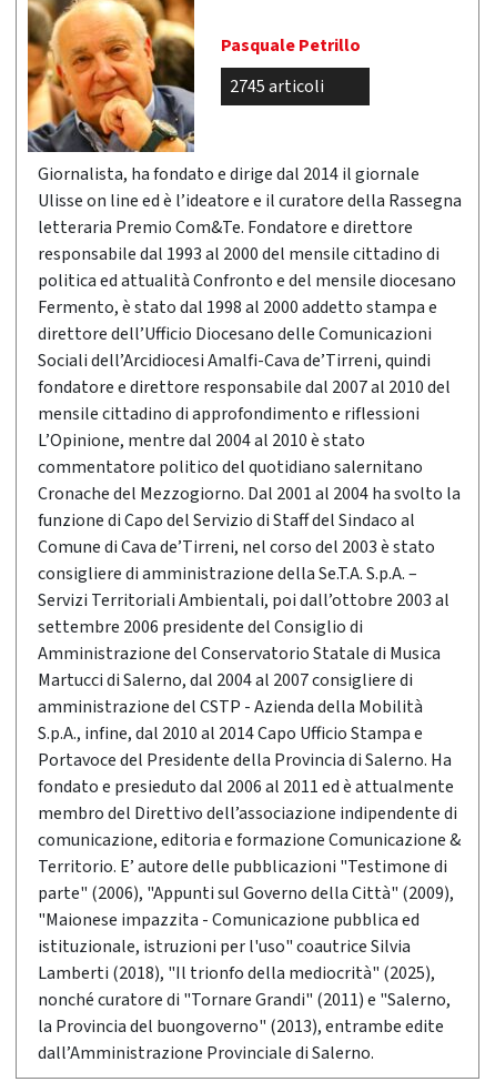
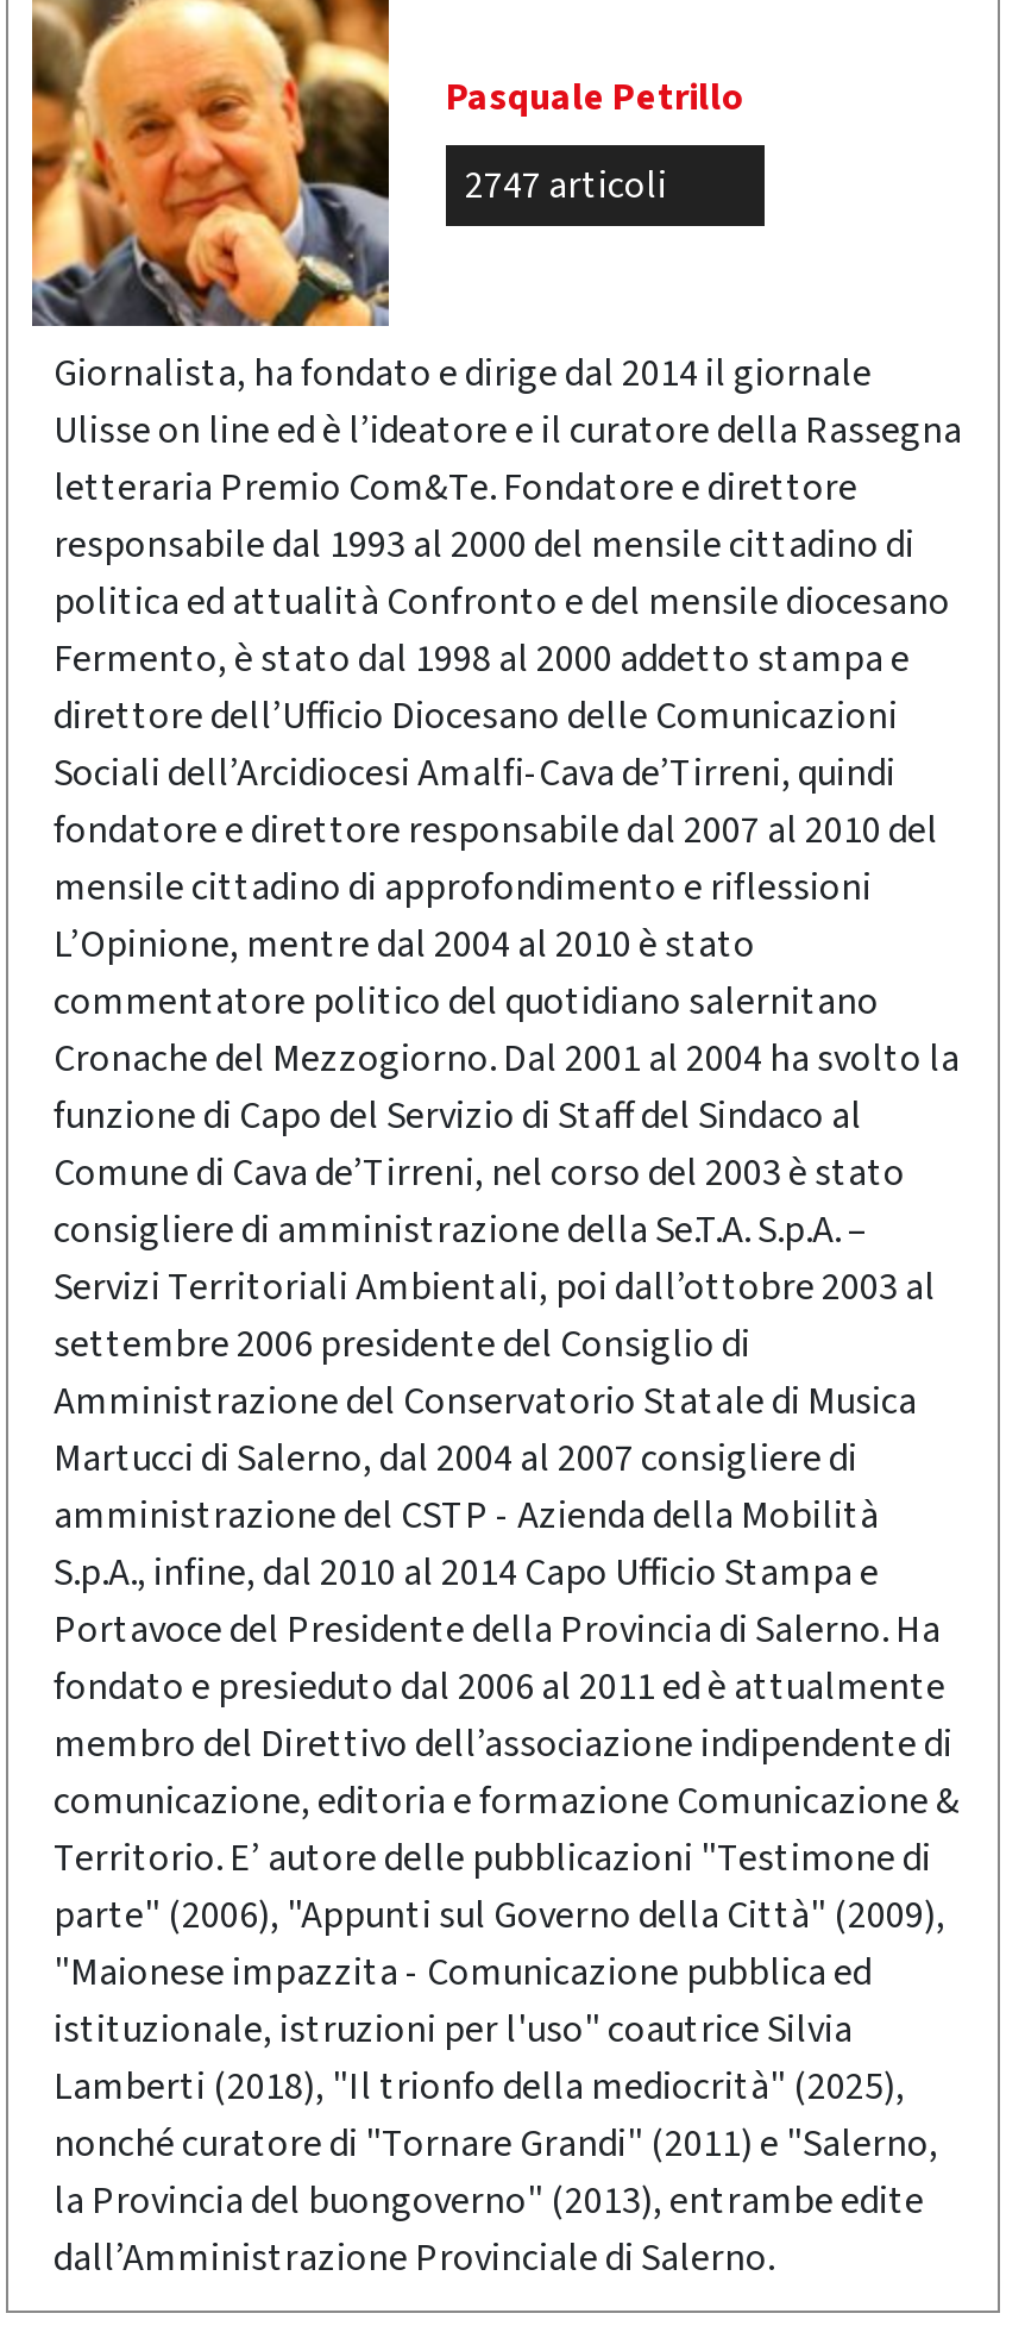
- 2745 articoli
+ 2747 articoli
